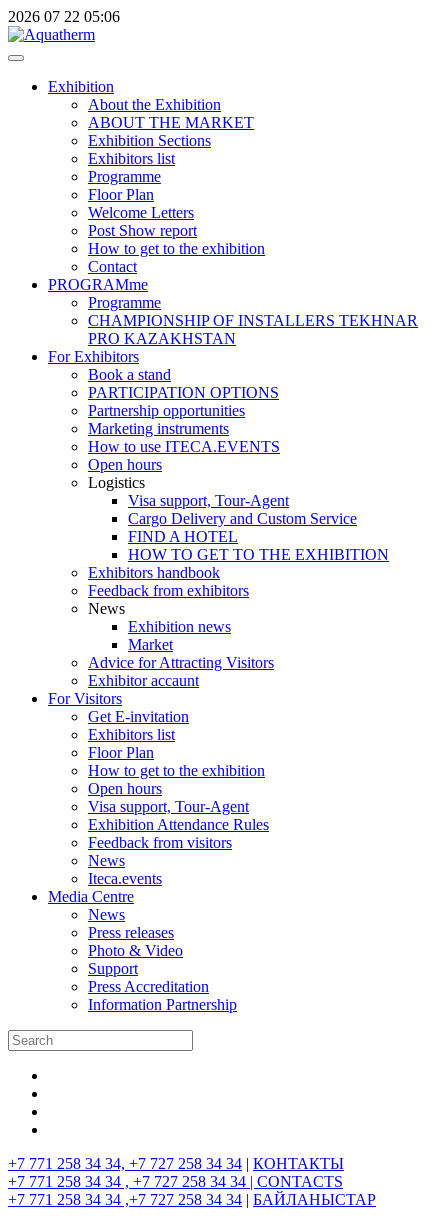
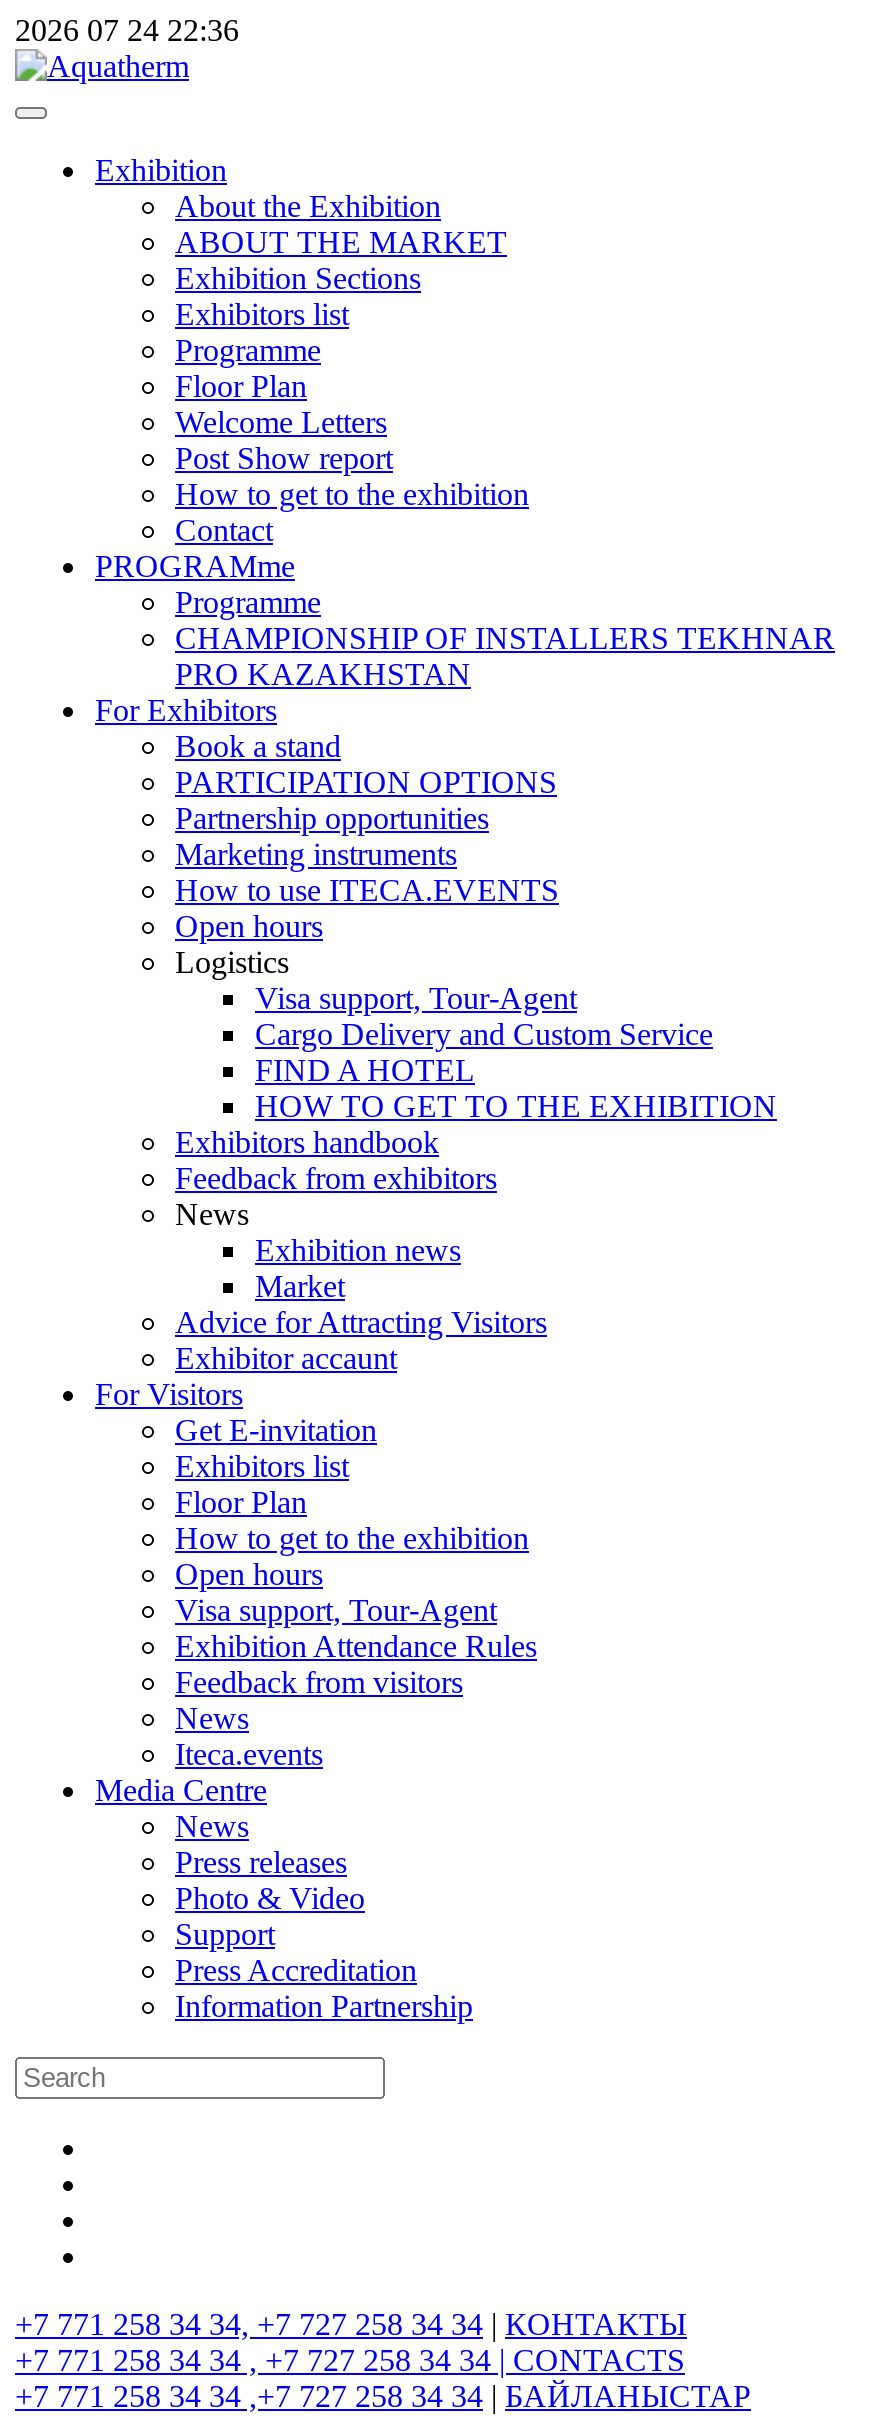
- 2026 07 22 05:06
+ 2026 07 24 22:36
